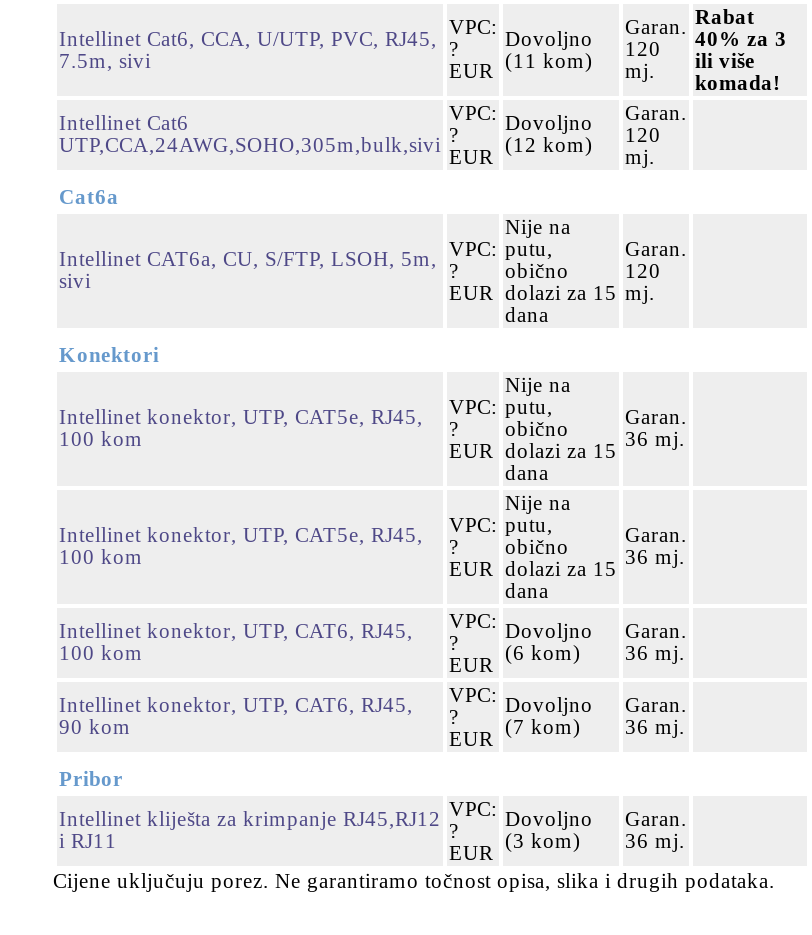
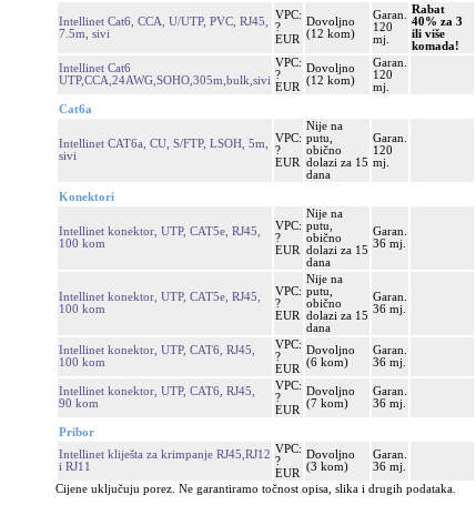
- EUR (11 kom) mj. ili više
+ EUR (12 kom) mj. ili više
